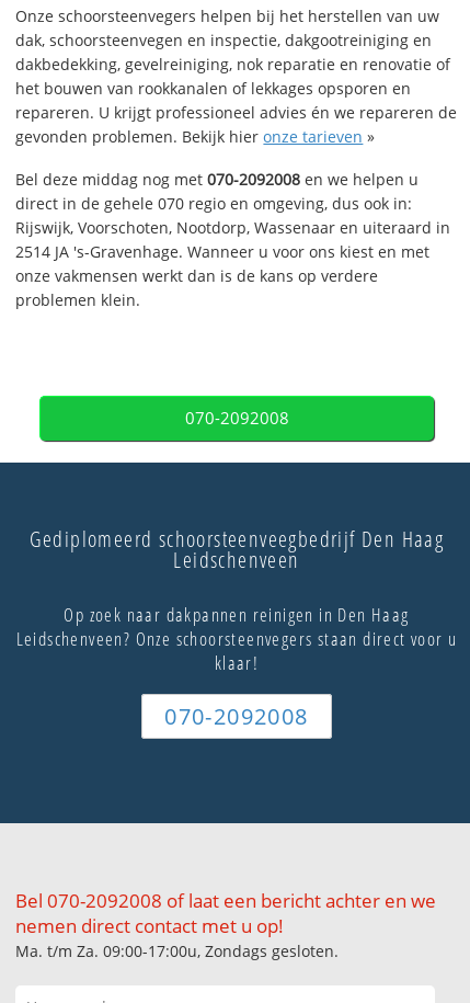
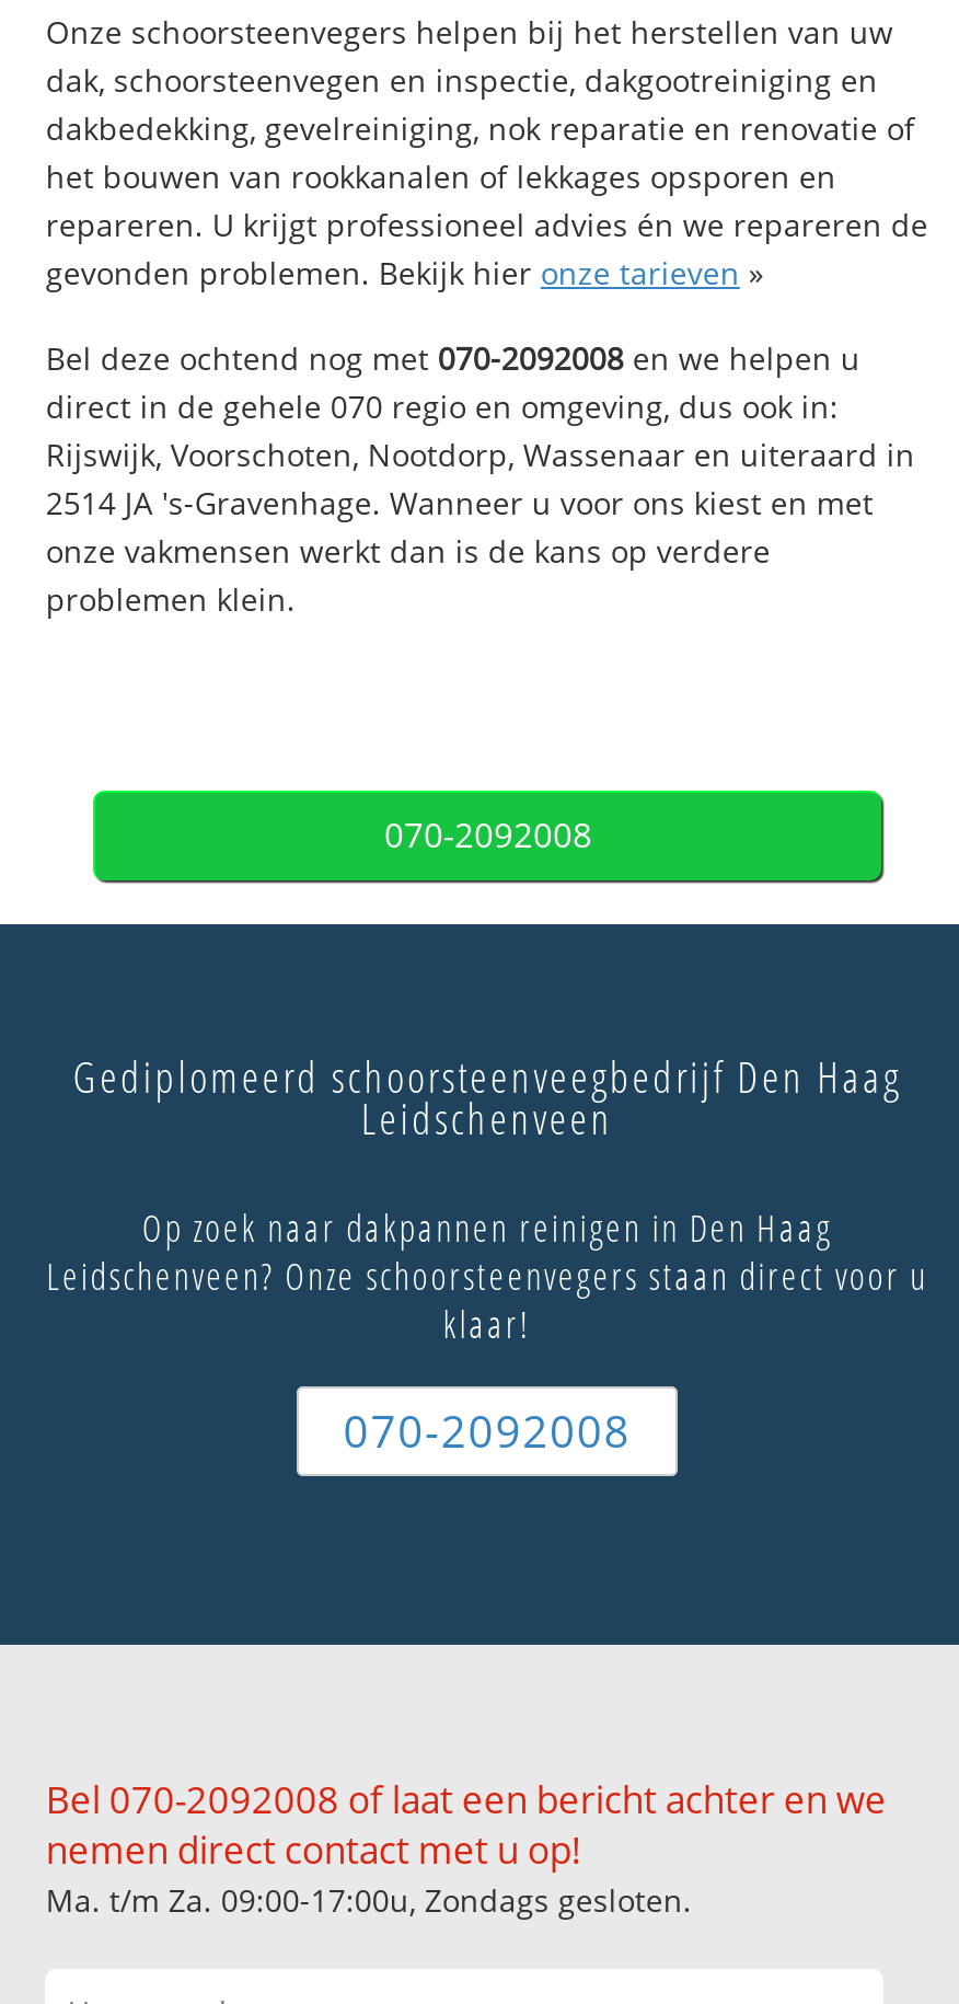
- Bel deze middag nog met 070-2092008 en we helpen u
+ Bel deze ochtend nog met 070-2092008 en we helpen u
